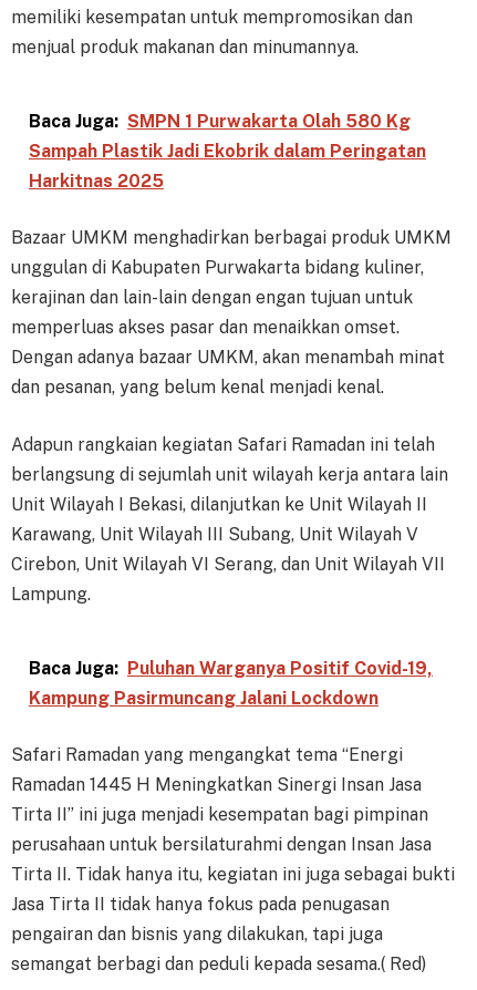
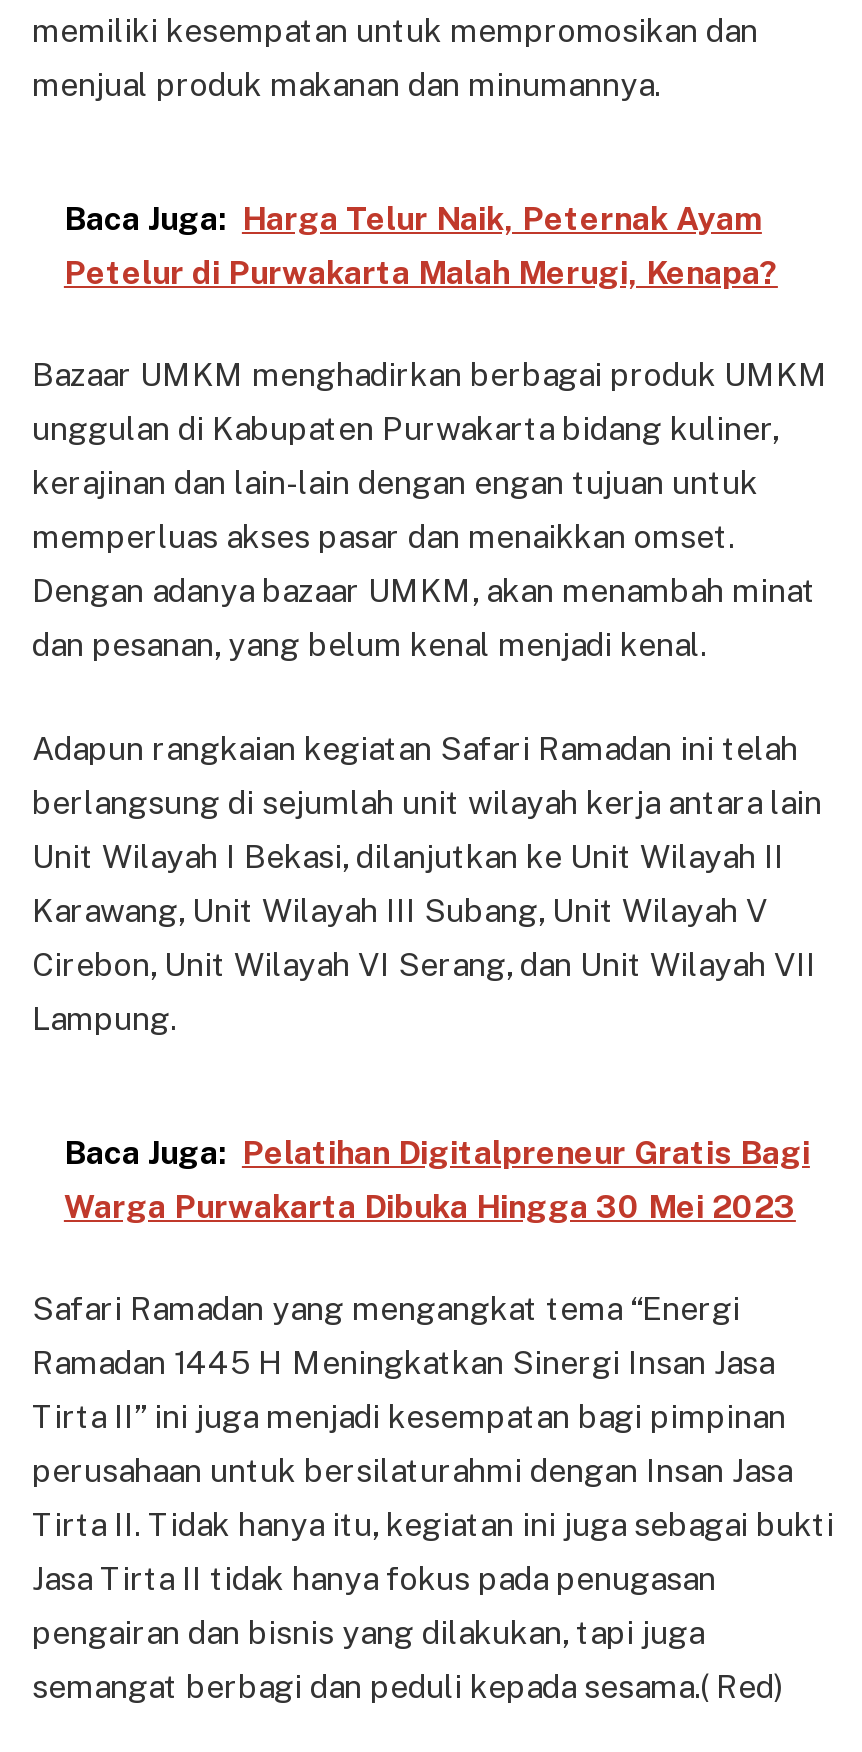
- Baca Juga: SMPN 1 Purwakarta Olah 580 Kg
- Sampah Plastik Jadi Ekobrik dalam Peringatan
- Harkitnas 2025
+ Baca Juga: Harga Telur Naik, Peternak Ayam
+ Petelur di Purwakarta Malah Merugi, Kenapa?

- Baca Juga: Puluhan Warganya Positif Covid-19,
- Kampung Pasirmuncang Jalani Lockdown
+ Baca Juga: Pelatihan Digitalpreneur Gratis Bagi
+ Warga Purwakarta Dibuka Hingga 30 Mei 2023
